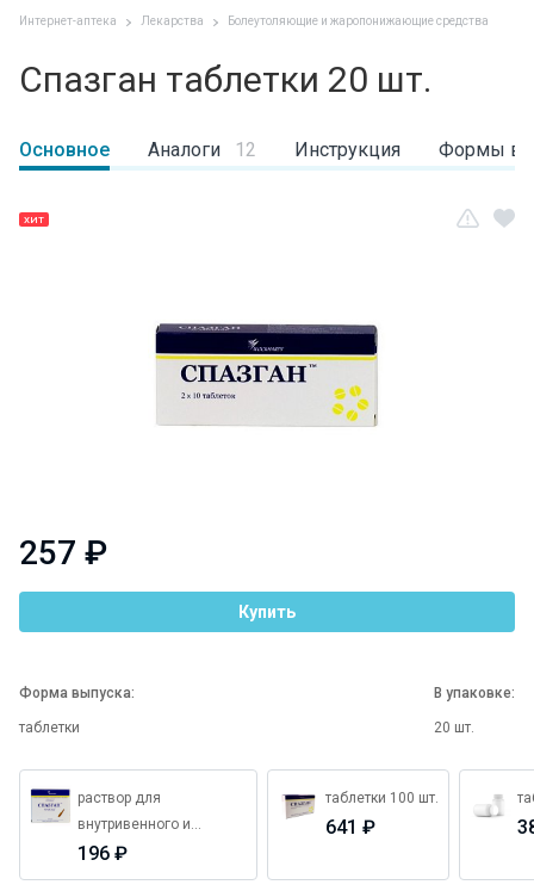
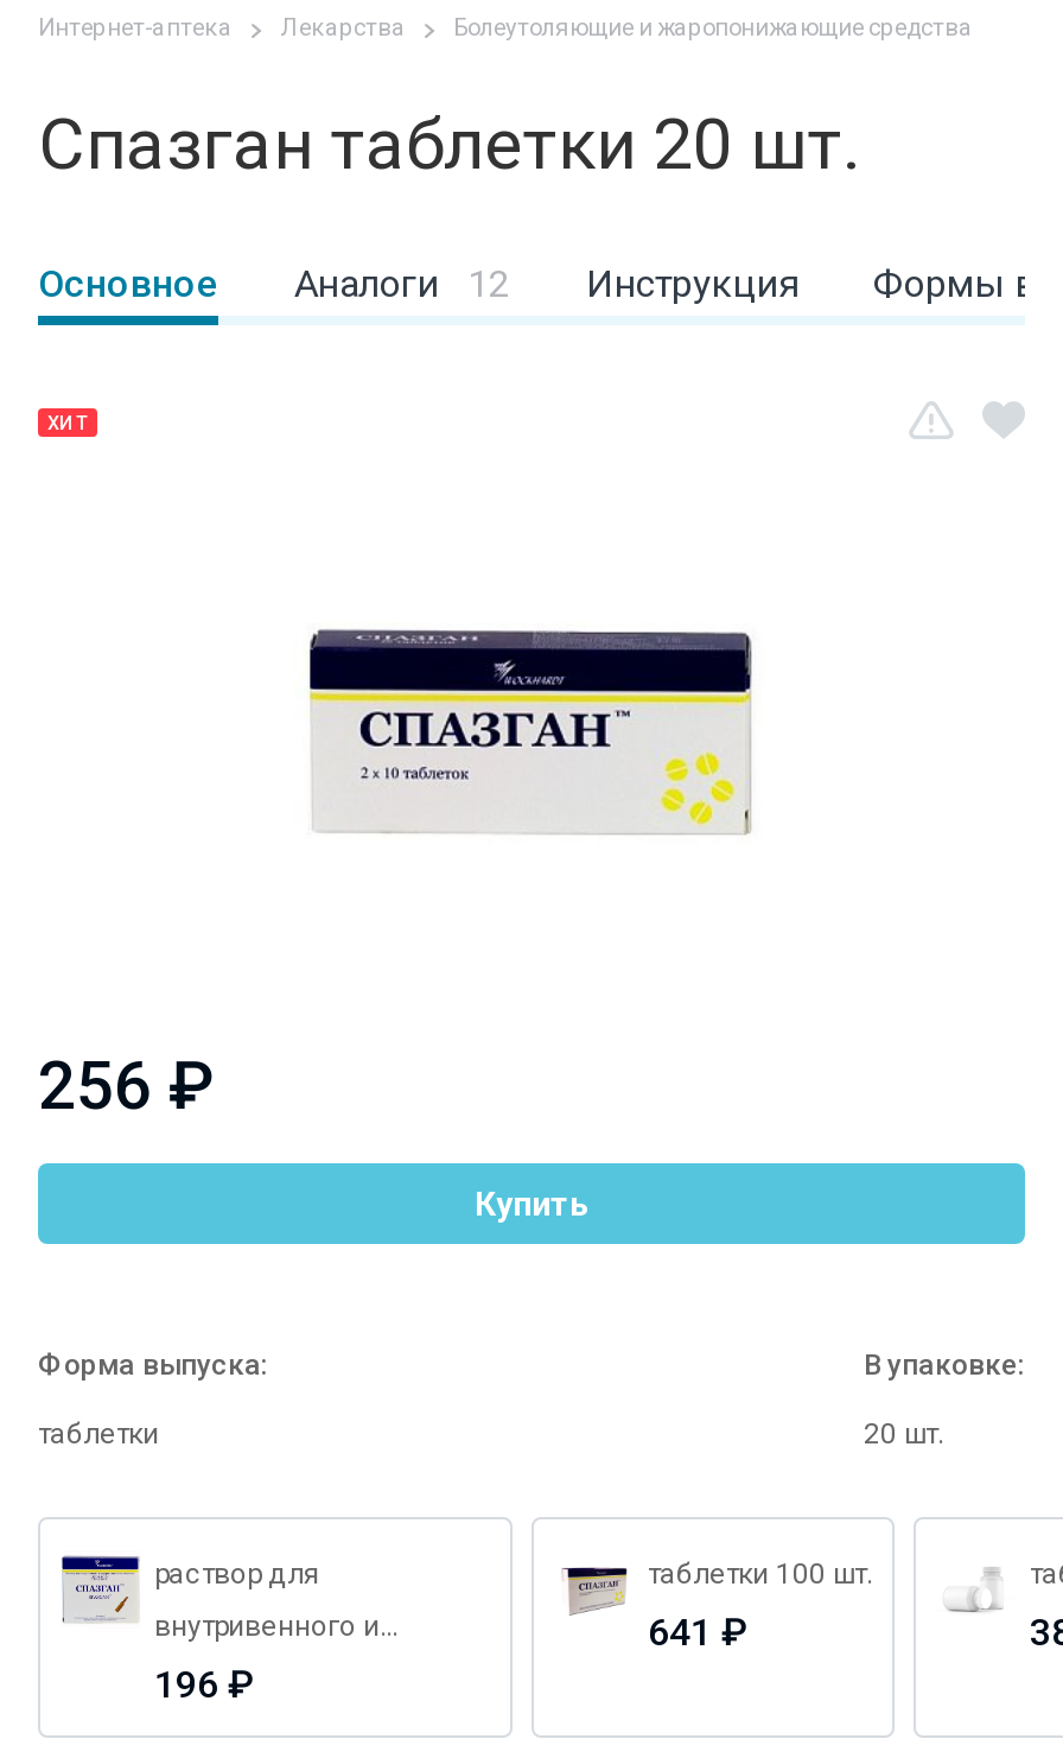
- 257 ₽
+ 256 ₽
